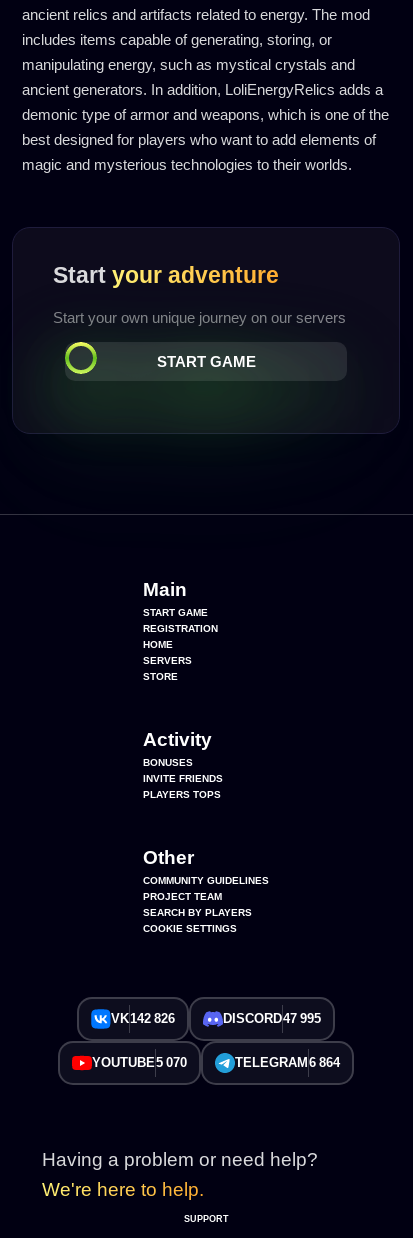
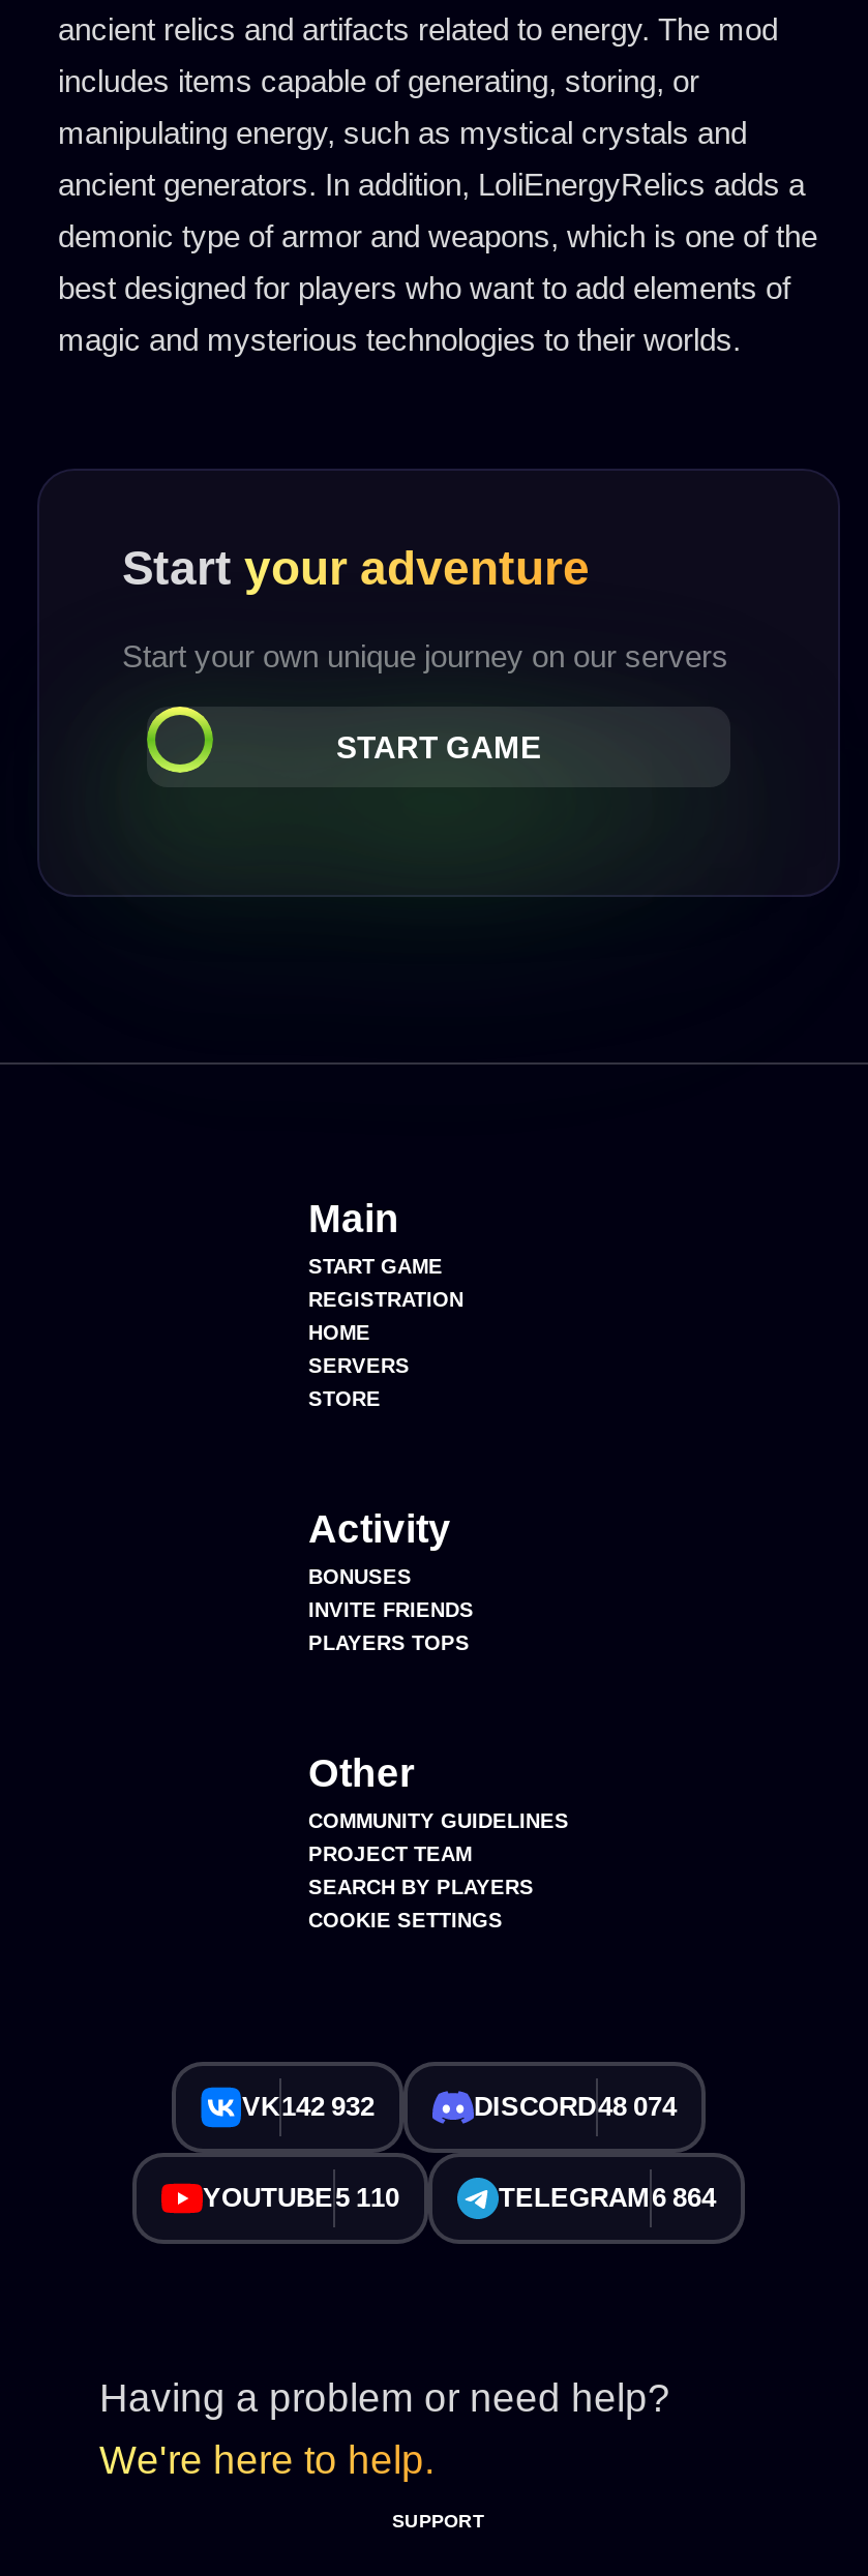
- VK142 826
+ VK142 932

- DISCORD47 995
+ DISCORD48 074

- YOUTUBE5 070
+ YOUTUBE5 110
